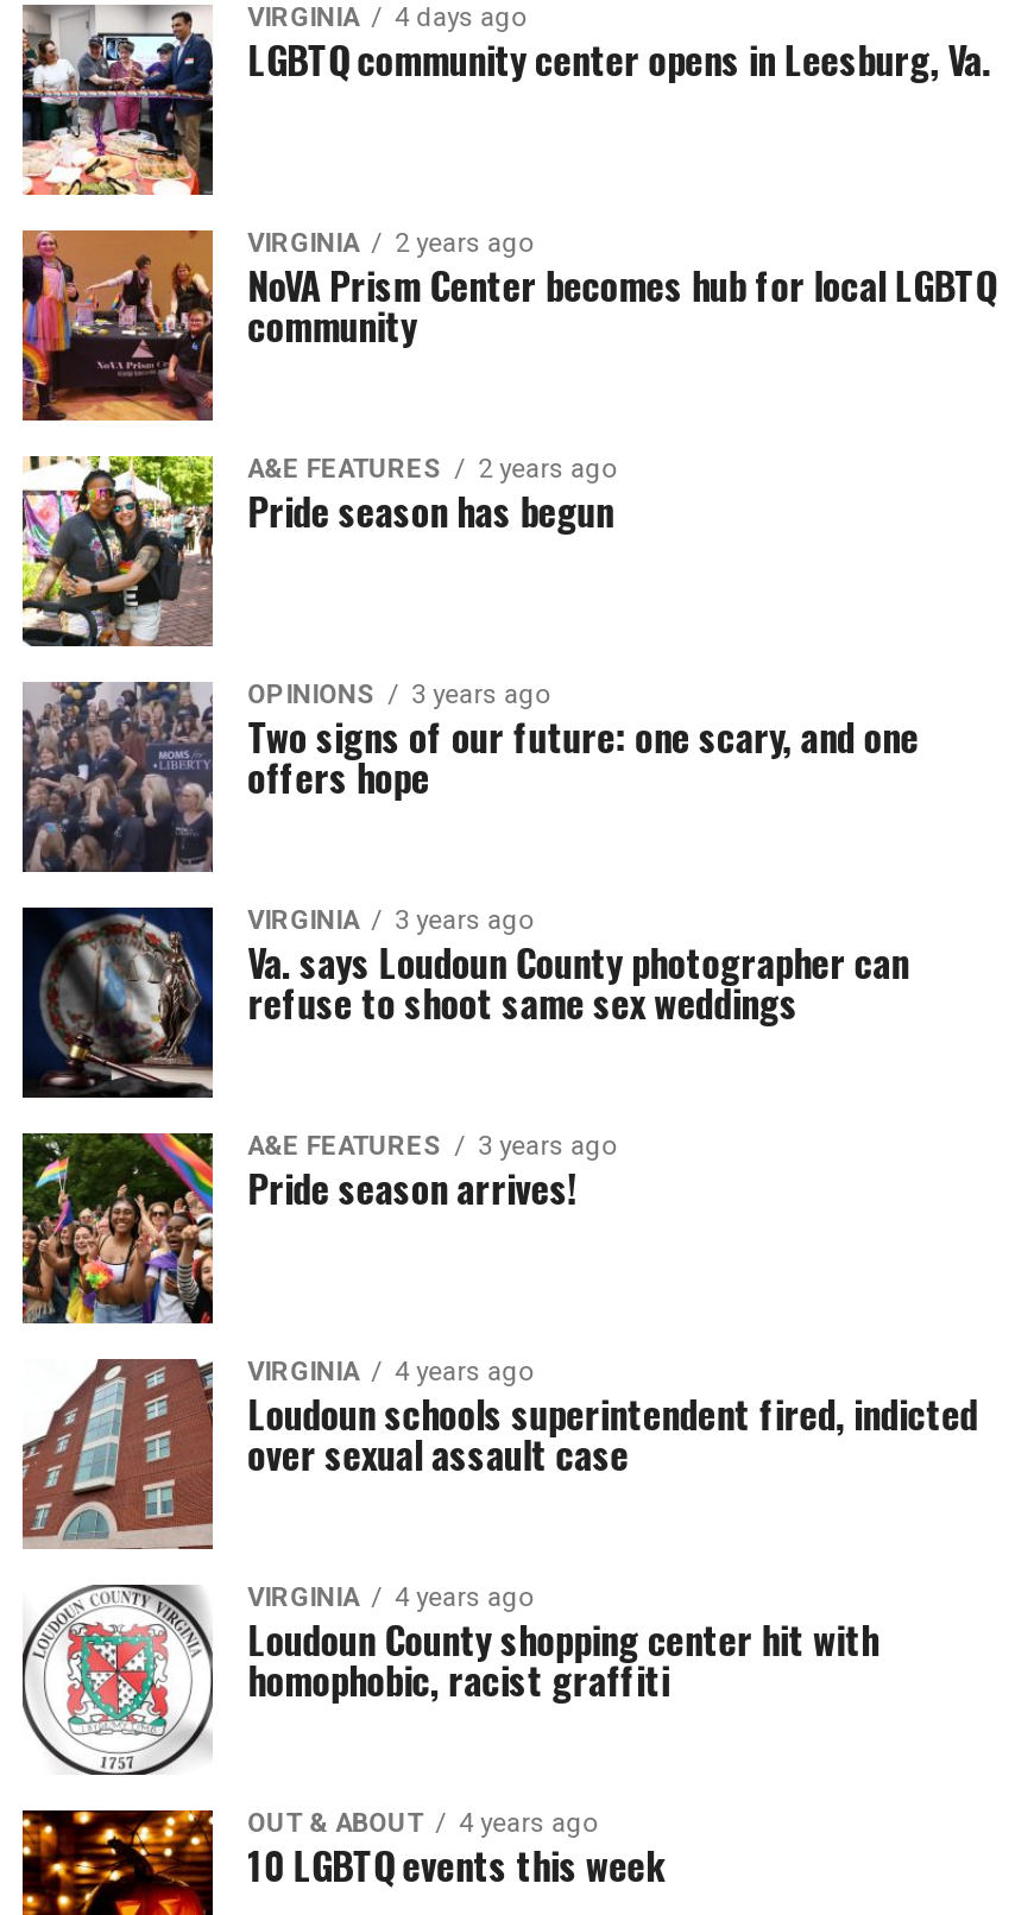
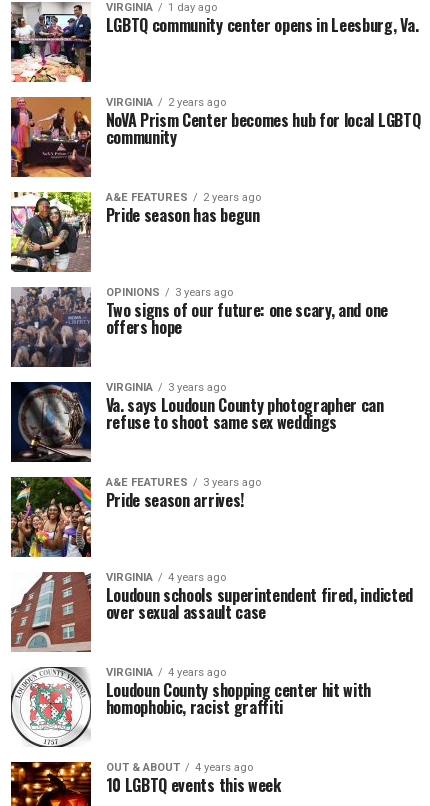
- VIRGINIA 4 days ago
+ VIRGINIA 1 day ago
